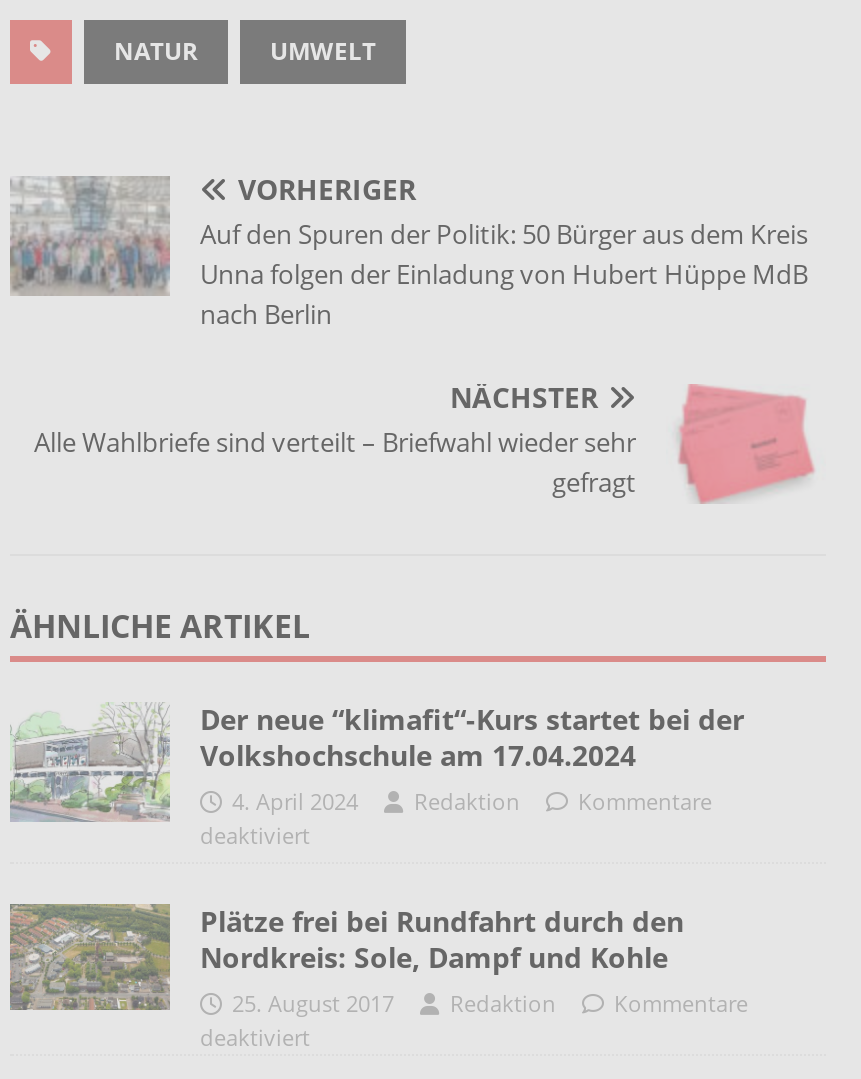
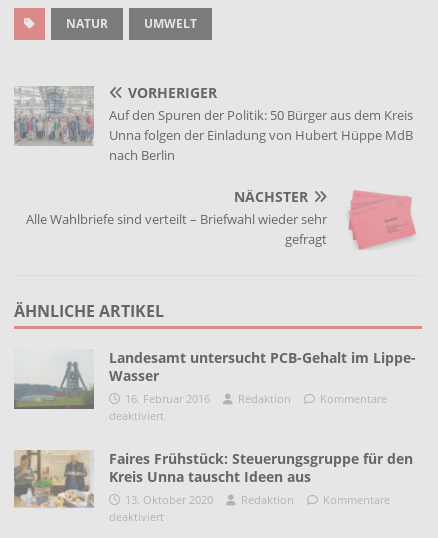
- [image]
- Der neue “klimafit“-Kurs startet bei der
- Volkshochschule am 17.04.2024
- 4. April 2024
+ [image]
+ Landesamt untersucht PCB-Gehalt im Lippe-
+ Wasser
+ 16. Februar 2016

- [image]
- Plätze frei bei Rundfahrt durch den
- Nordkreis: Sole, Dampf und Kohle
- 25. August 2017
+ [image]
+ Faires Frühstück: Steuerungsgruppe für den
+ Kreis Unna tauscht Ideen aus
+ 13. Oktober 2020
